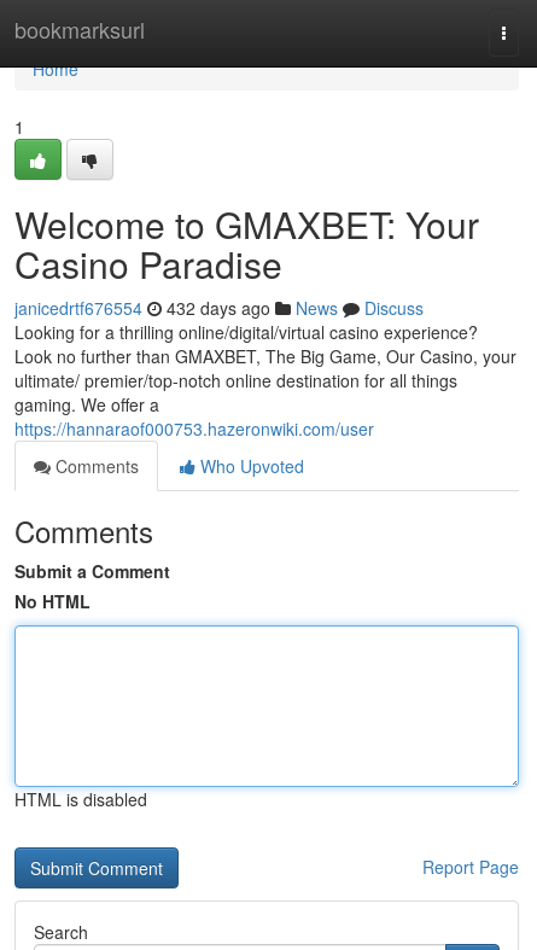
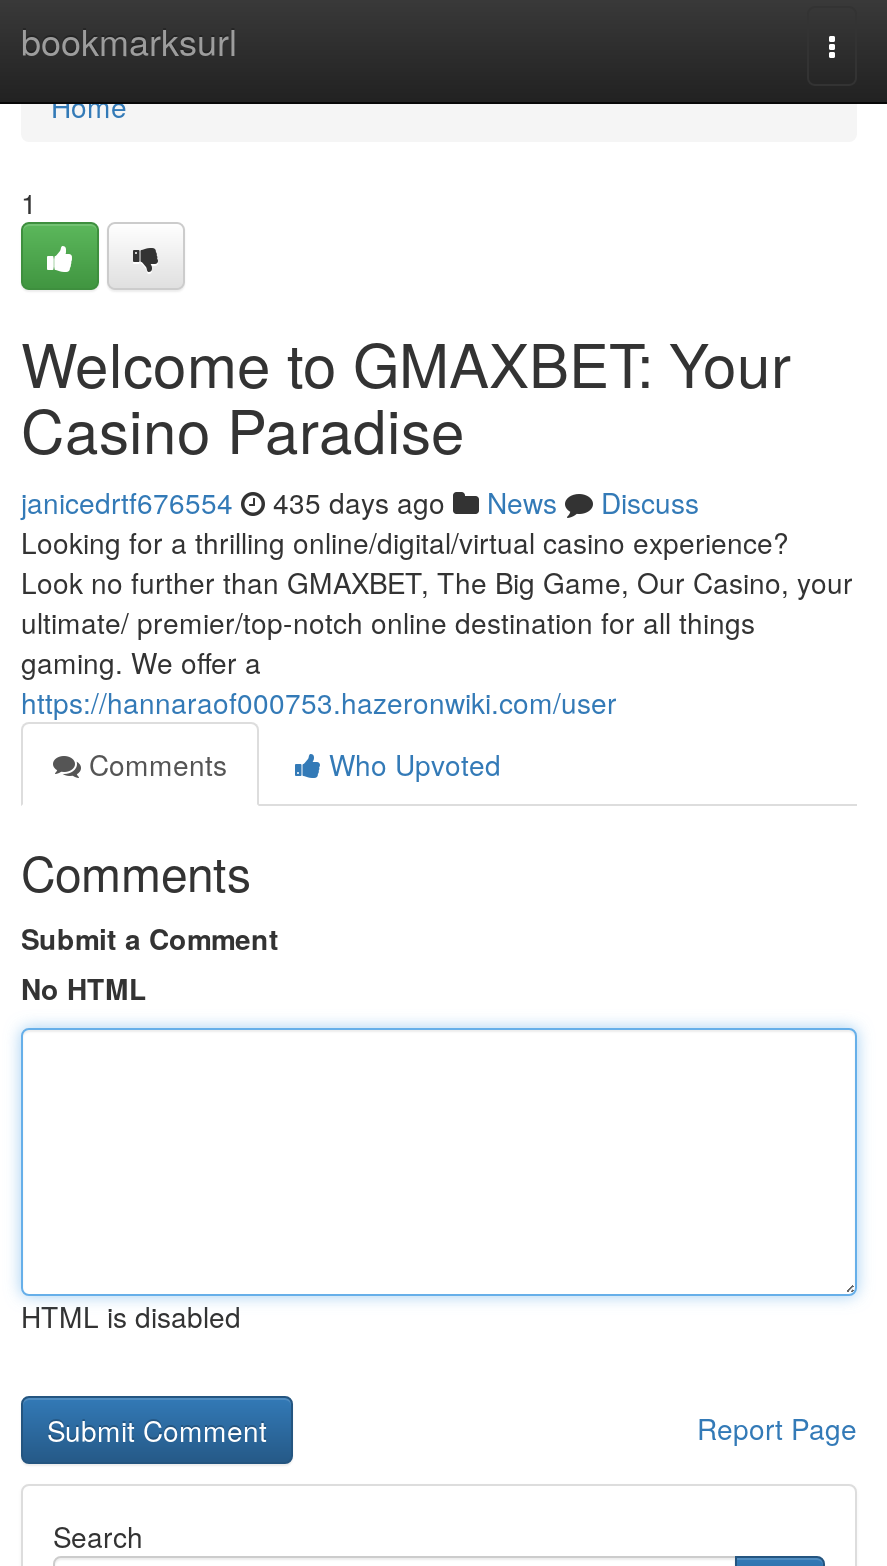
- janicedrtf676554 432 days ago News Discuss
+ janicedrtf676554 435 days ago News Discuss
